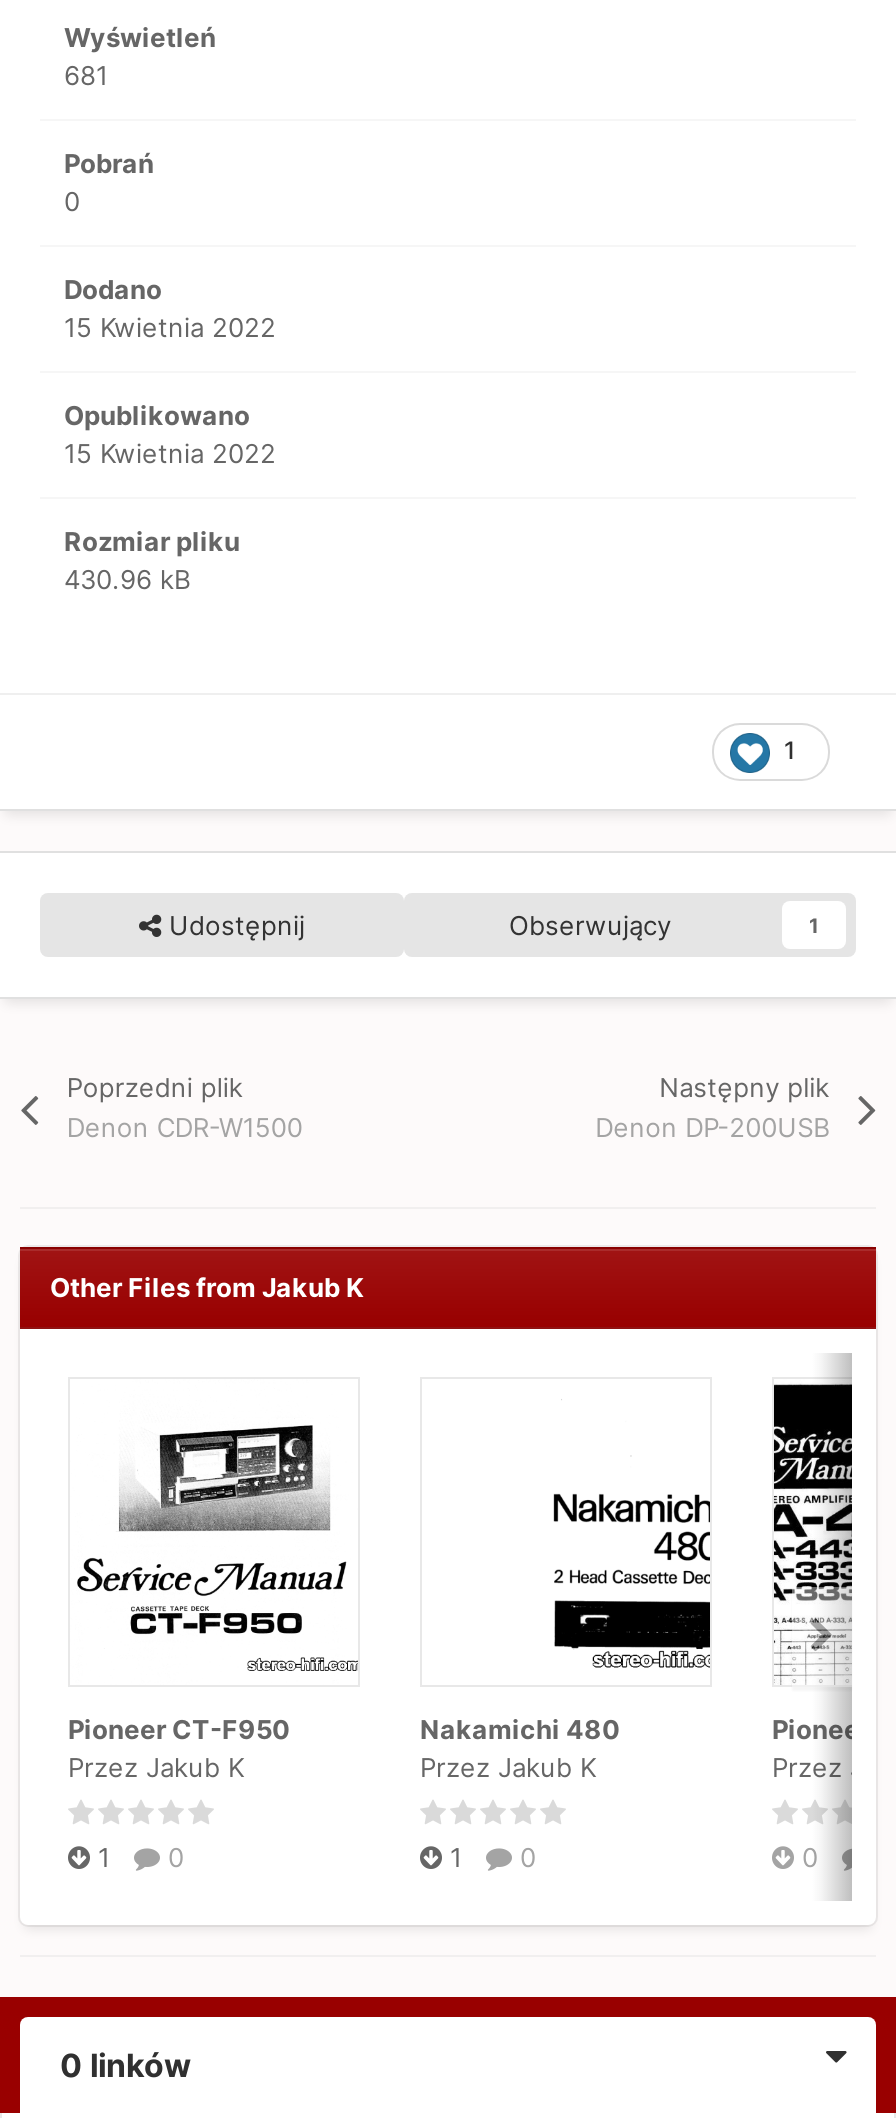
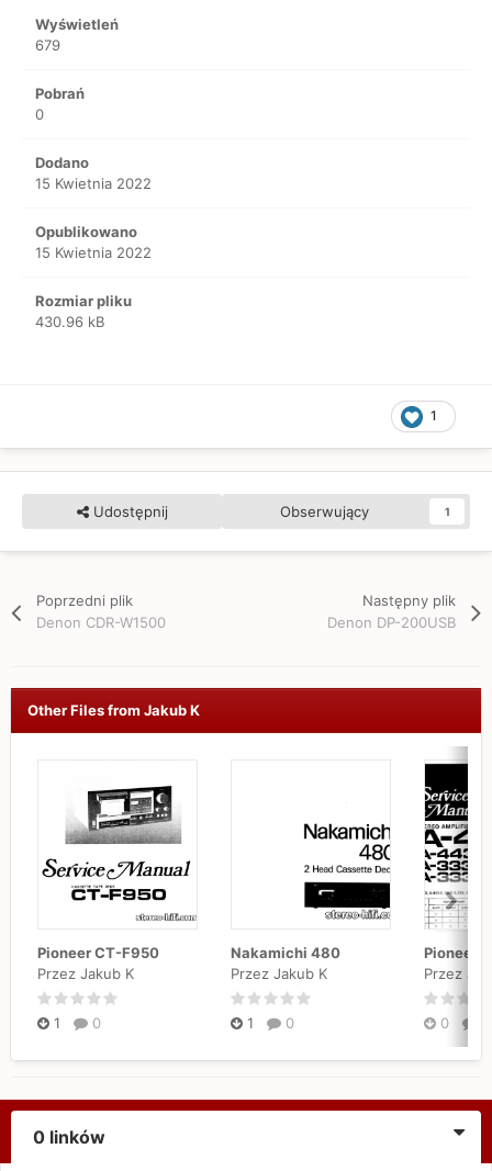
- 681
+ 679
